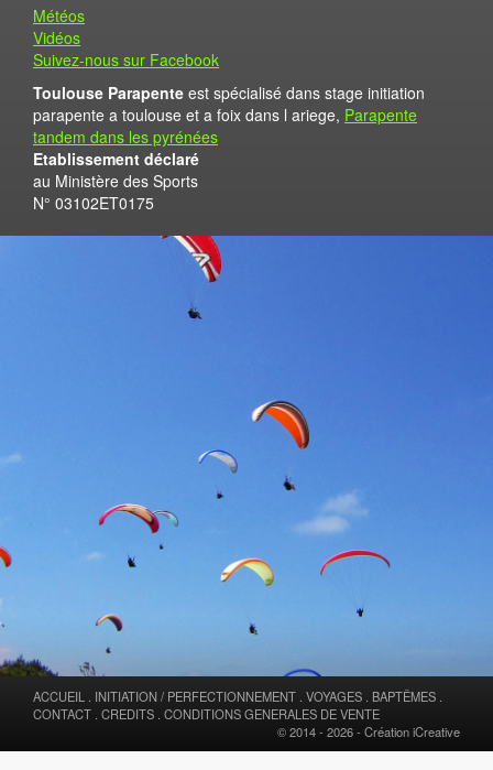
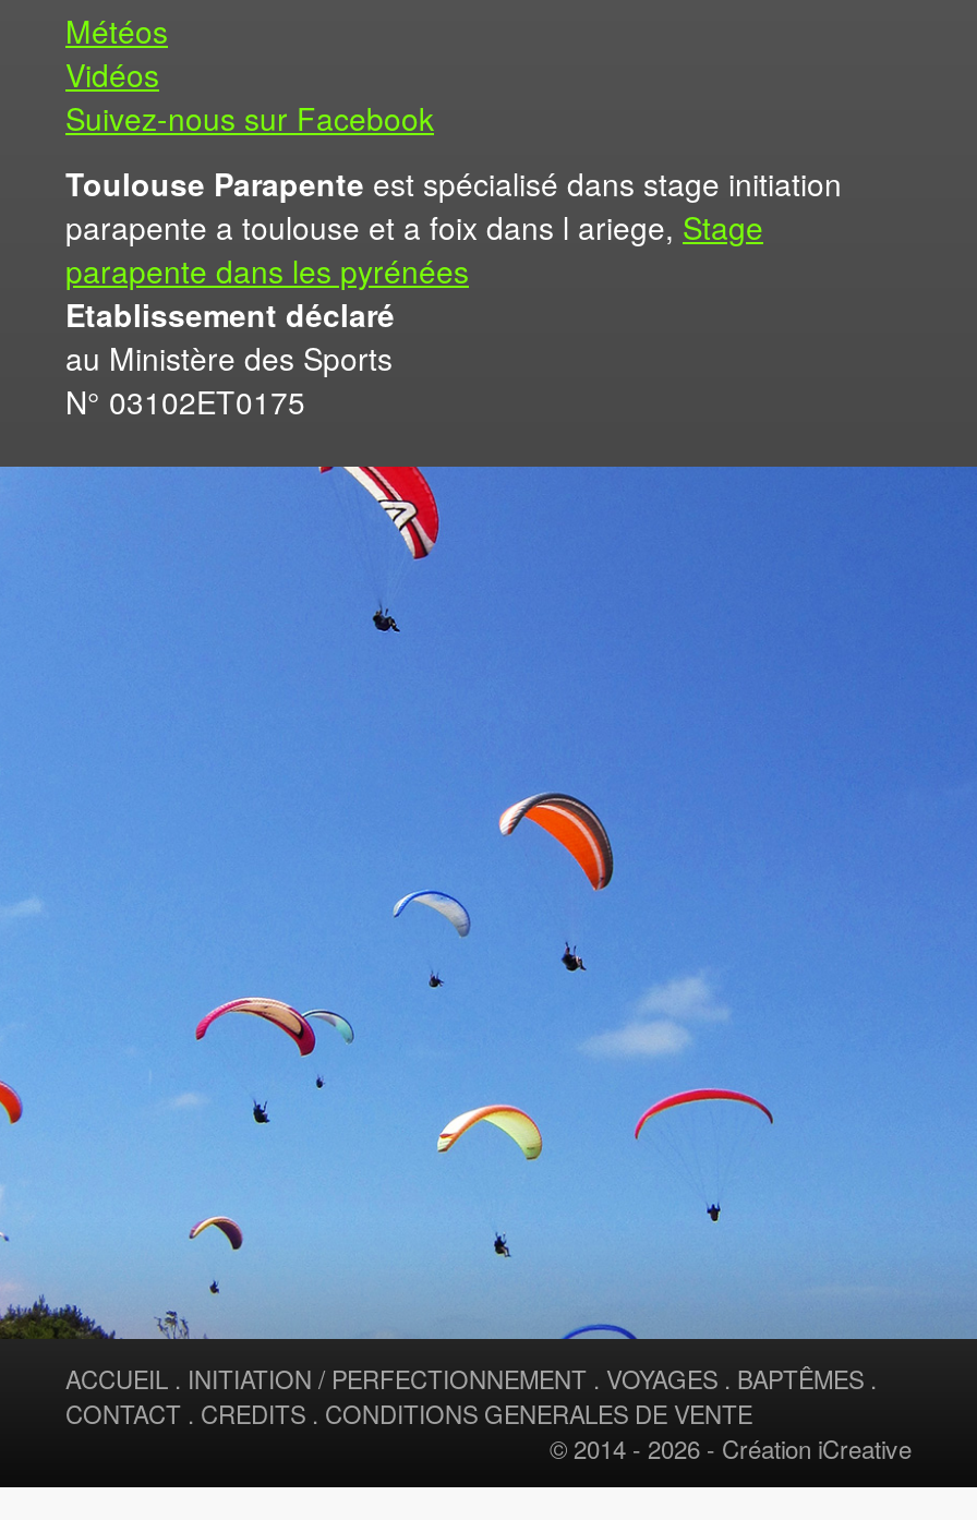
- parapente a toulouse et a foix dans l ariege, Parapente
+ parapente a toulouse et a foix dans l ariege, Stage

- tandem dans les pyrénées
+ parapente dans les pyrénées
